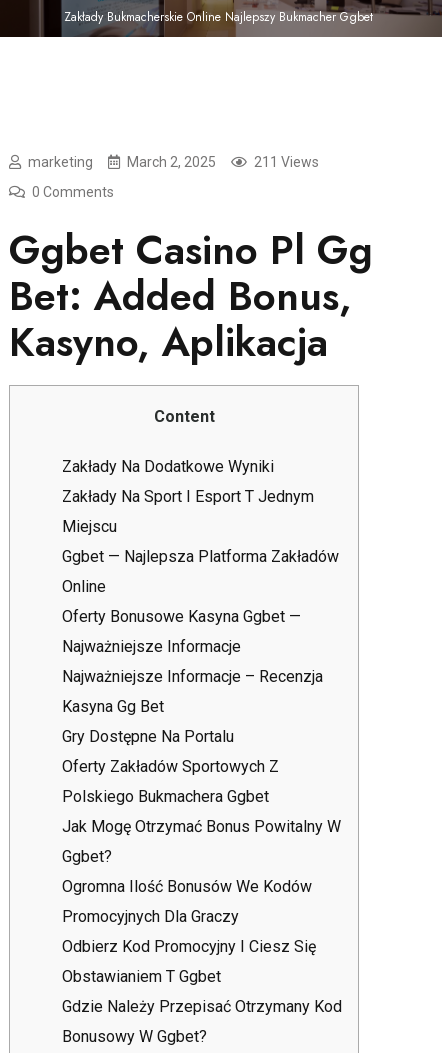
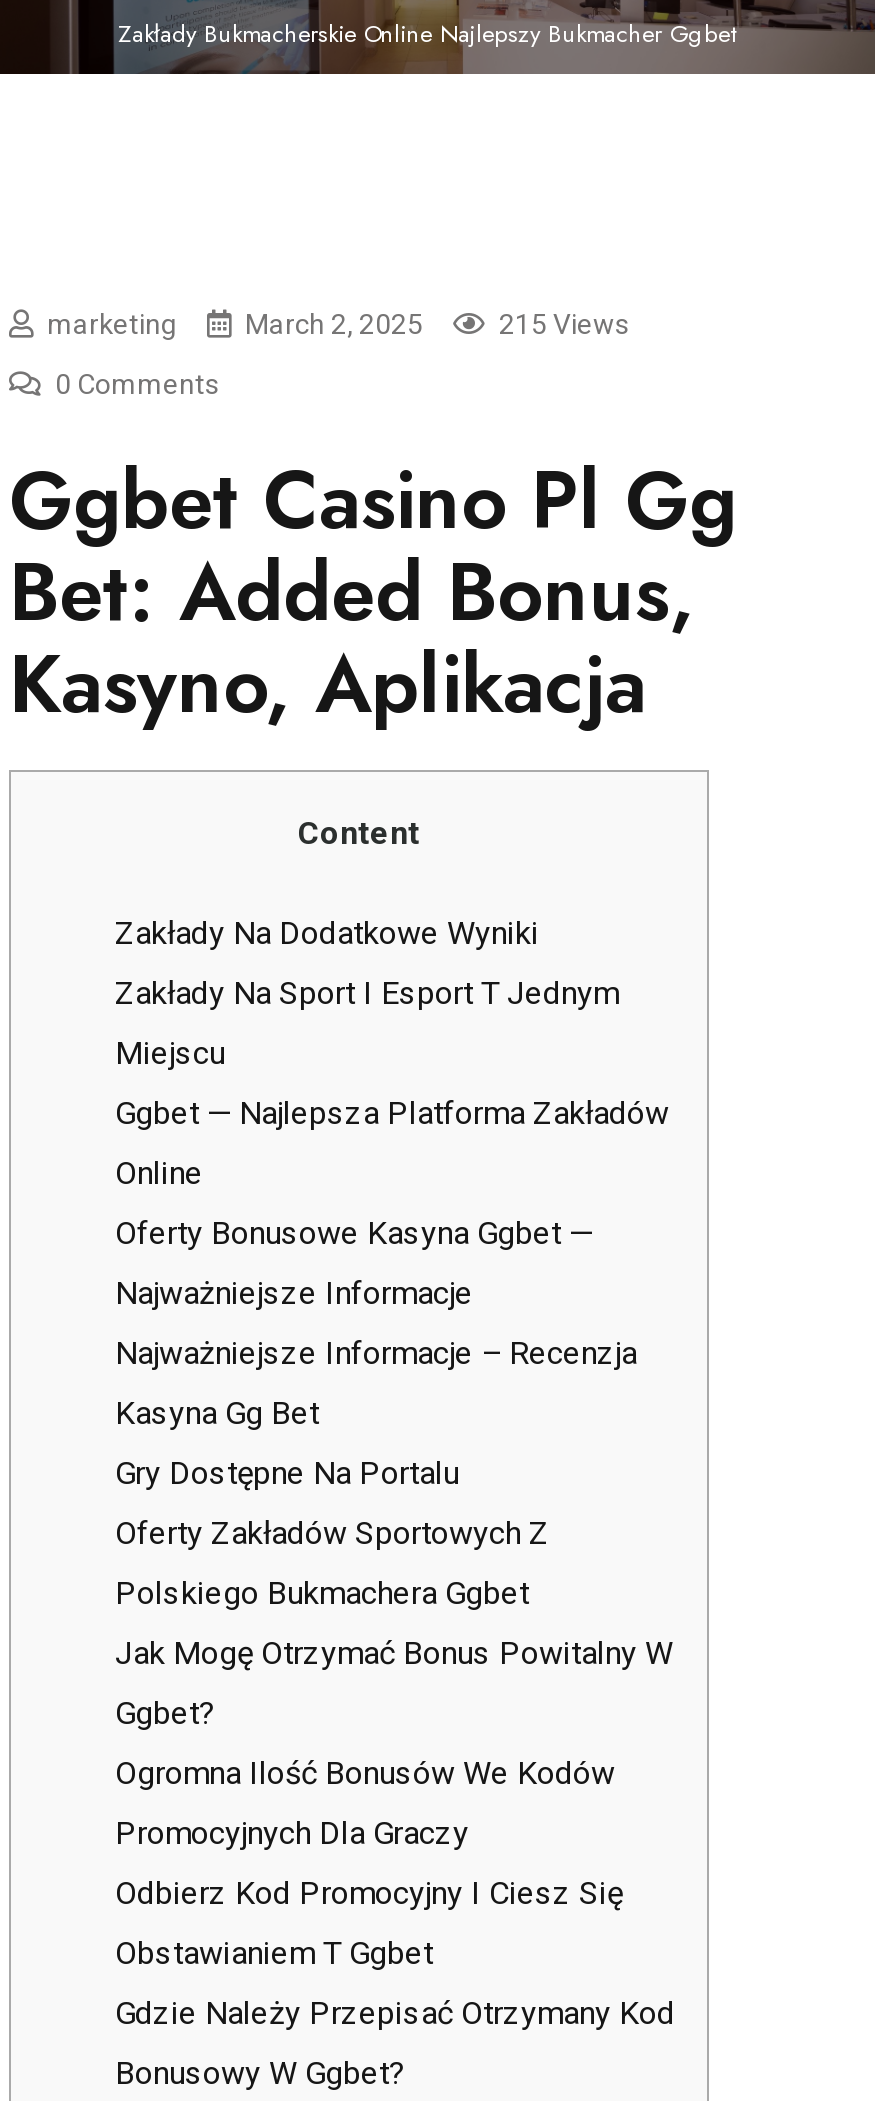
- 211 Views
+ 215 Views
